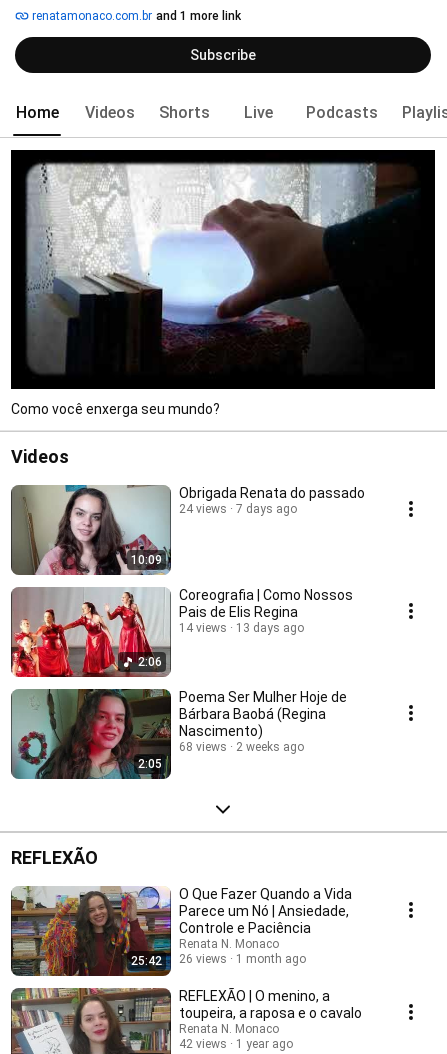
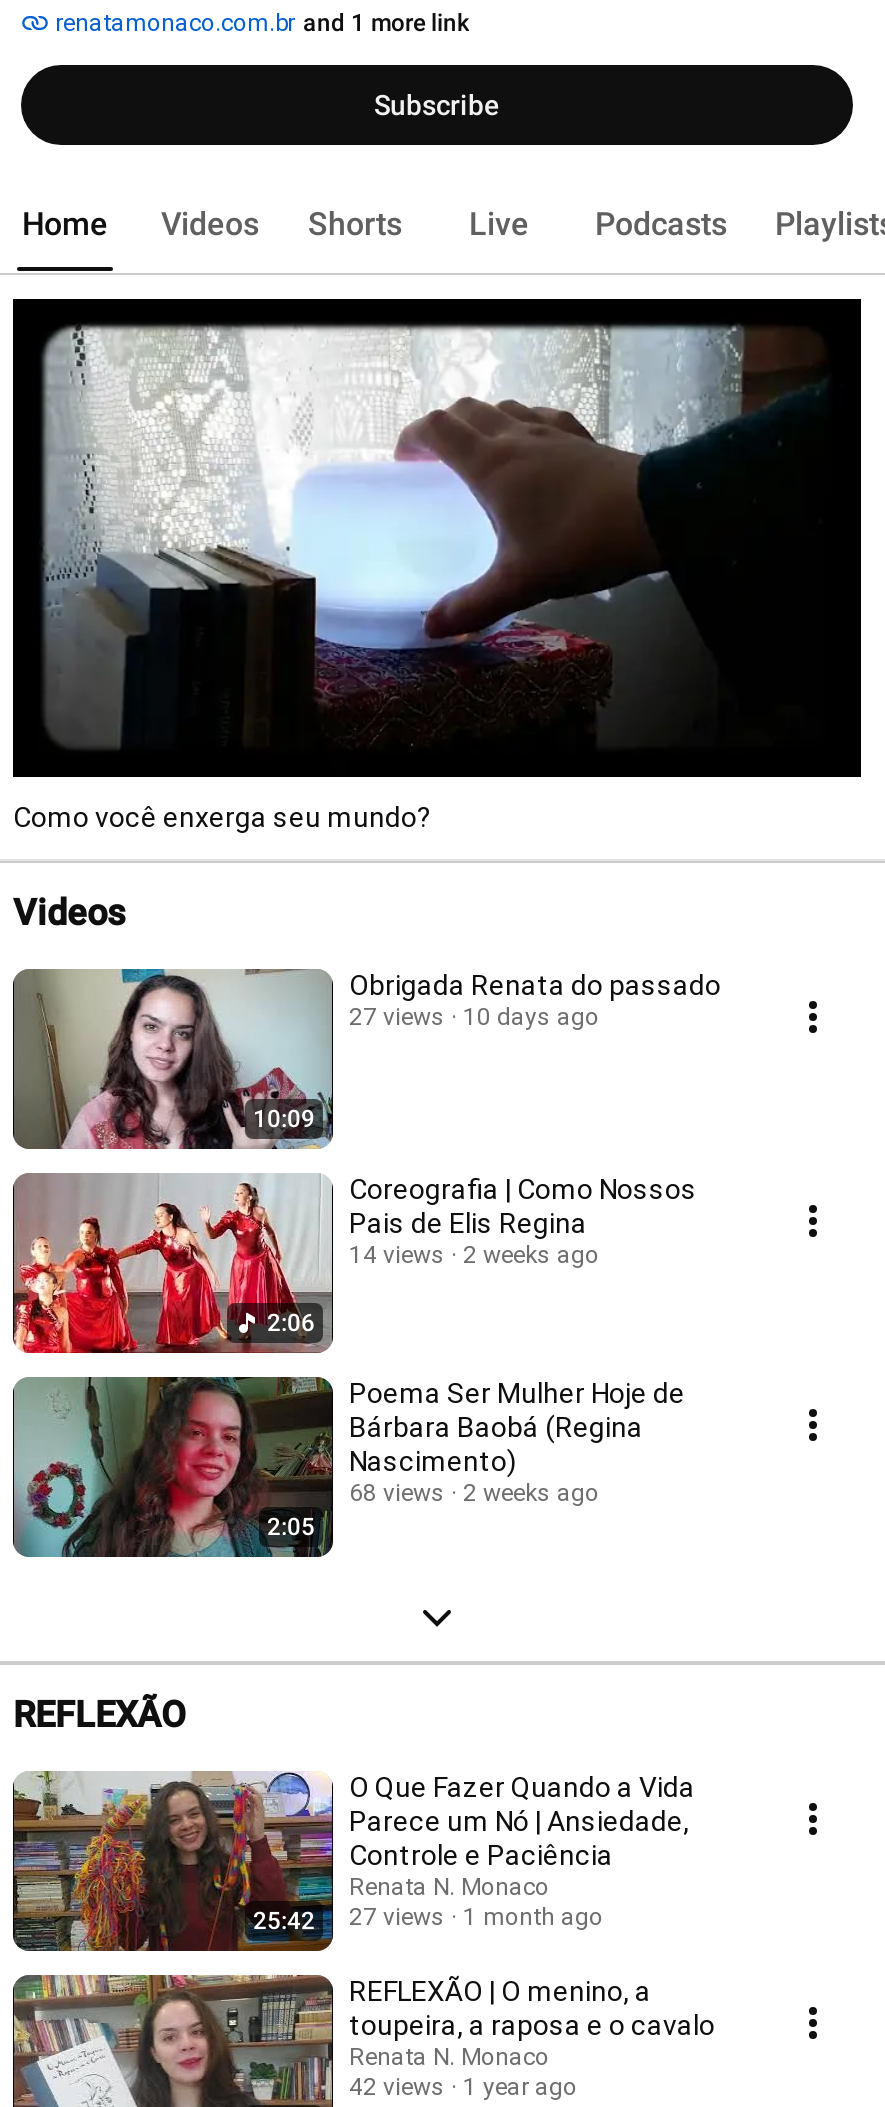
- 24 views
+ 27 views

- 7 days ago
+ 10 days ago

- 14 views 13 days ago
+ 14 views 2 weeks ago

- 25:42 26 views 1 month ago
+ 25:42 27 views 1 month ago
